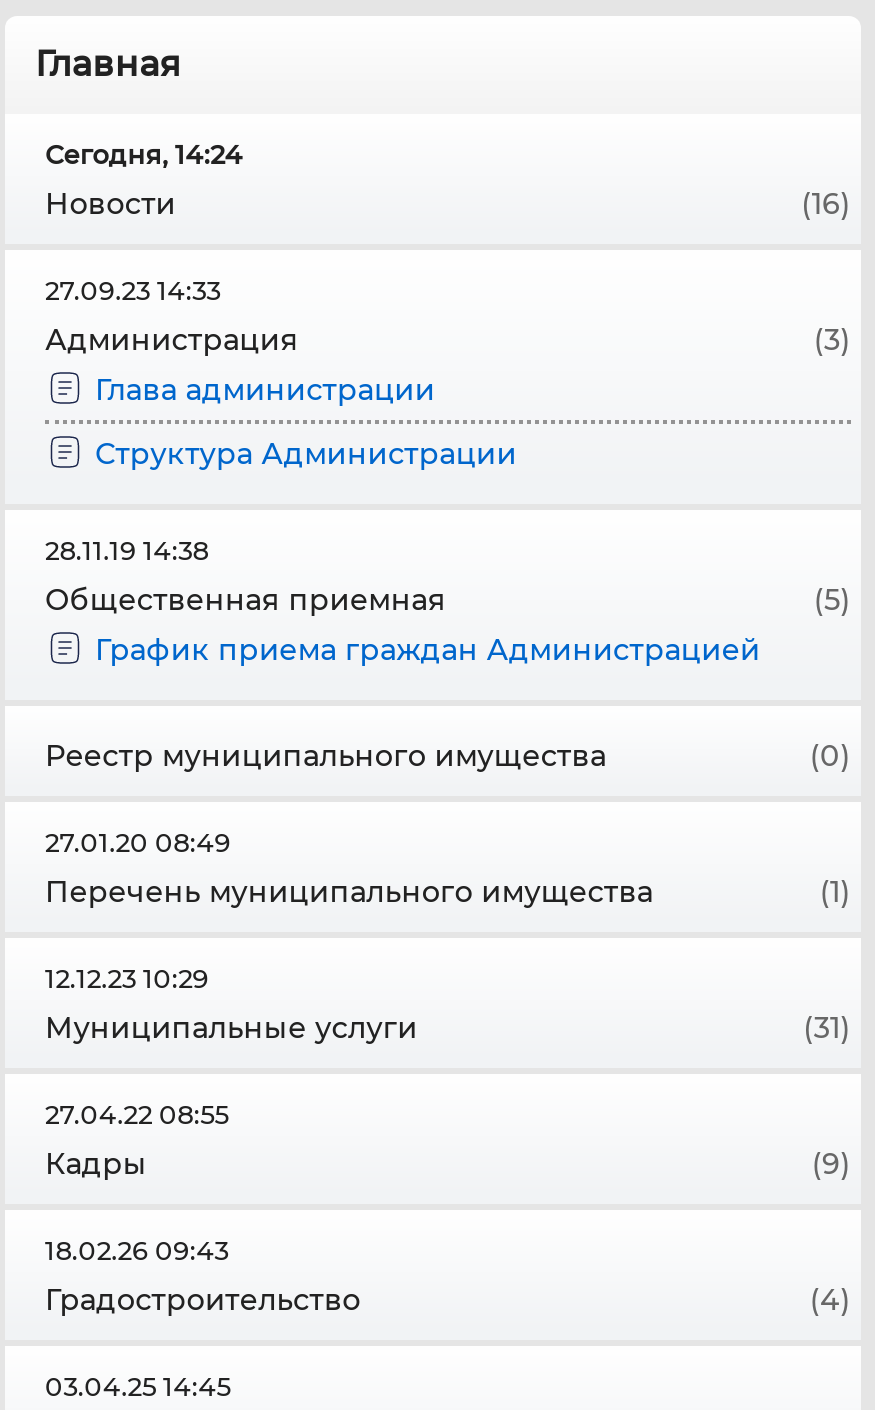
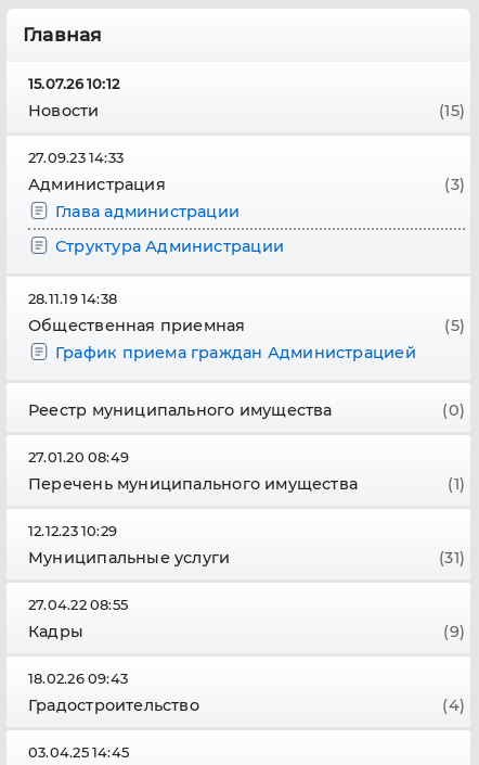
- Сегодня, 14:24
+ 15.07.26 10:12

- (16)
+ (15)
